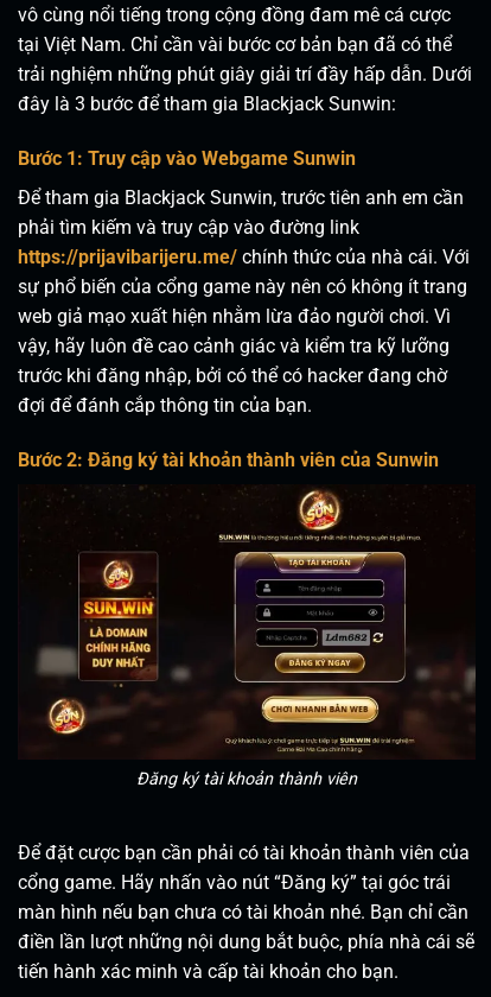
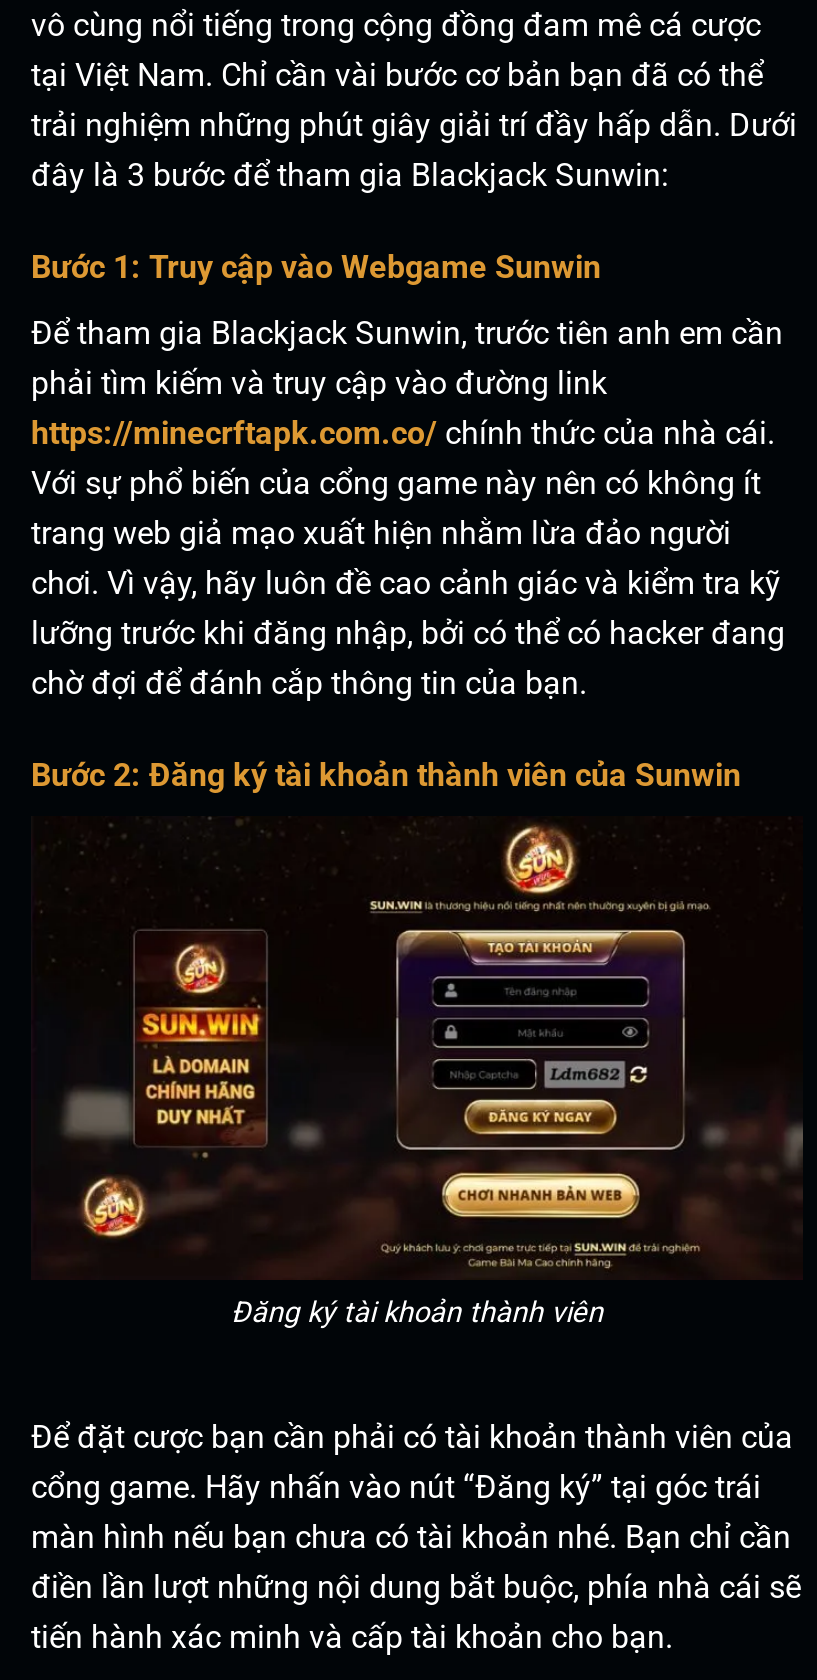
- https://prijavibarijeru.me/ chính thức của nhà cái. Với
- sự phổ biến của cổng game này nên có không ít trang
- web giả mạo xuất hiện nhằm lừa đảo người chơi. Vì
- vậy, hãy luôn đề cao cảnh giác và kiểm tra kỹ lưỡng
- trước khi đăng nhập, bởi có thể có hacker đang chờ
- đợi để đánh cắp thông tin của bạn.
+ https://minecrftapk.com.co/ chính thức của nhà cái.
+ Với sự phổ biến của cổng game này nên có không ít
+ trang web giả mạo xuất hiện nhằm lừa đảo người
+ chơi. Vì vậy, hãy luôn đề cao cảnh giác và kiểm tra kỹ
+ lưỡng trước khi đăng nhập, bởi có thể có hacker đang
+ chờ đợi để đánh cắp thông tin của bạn.
